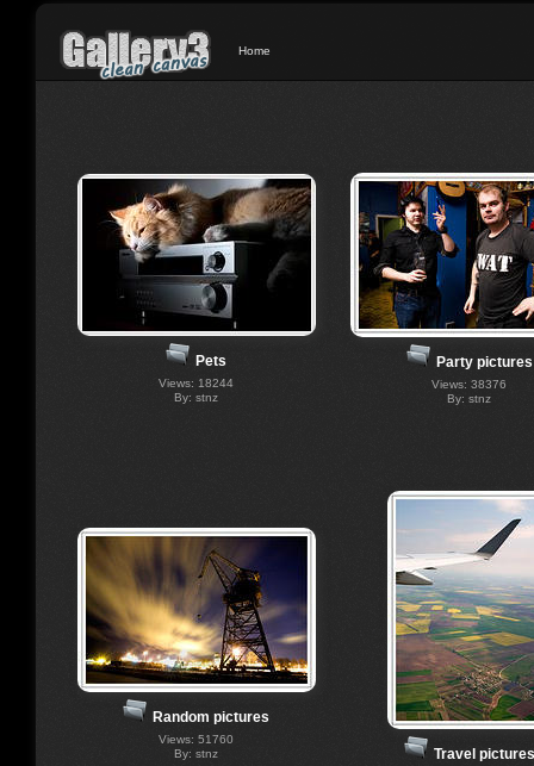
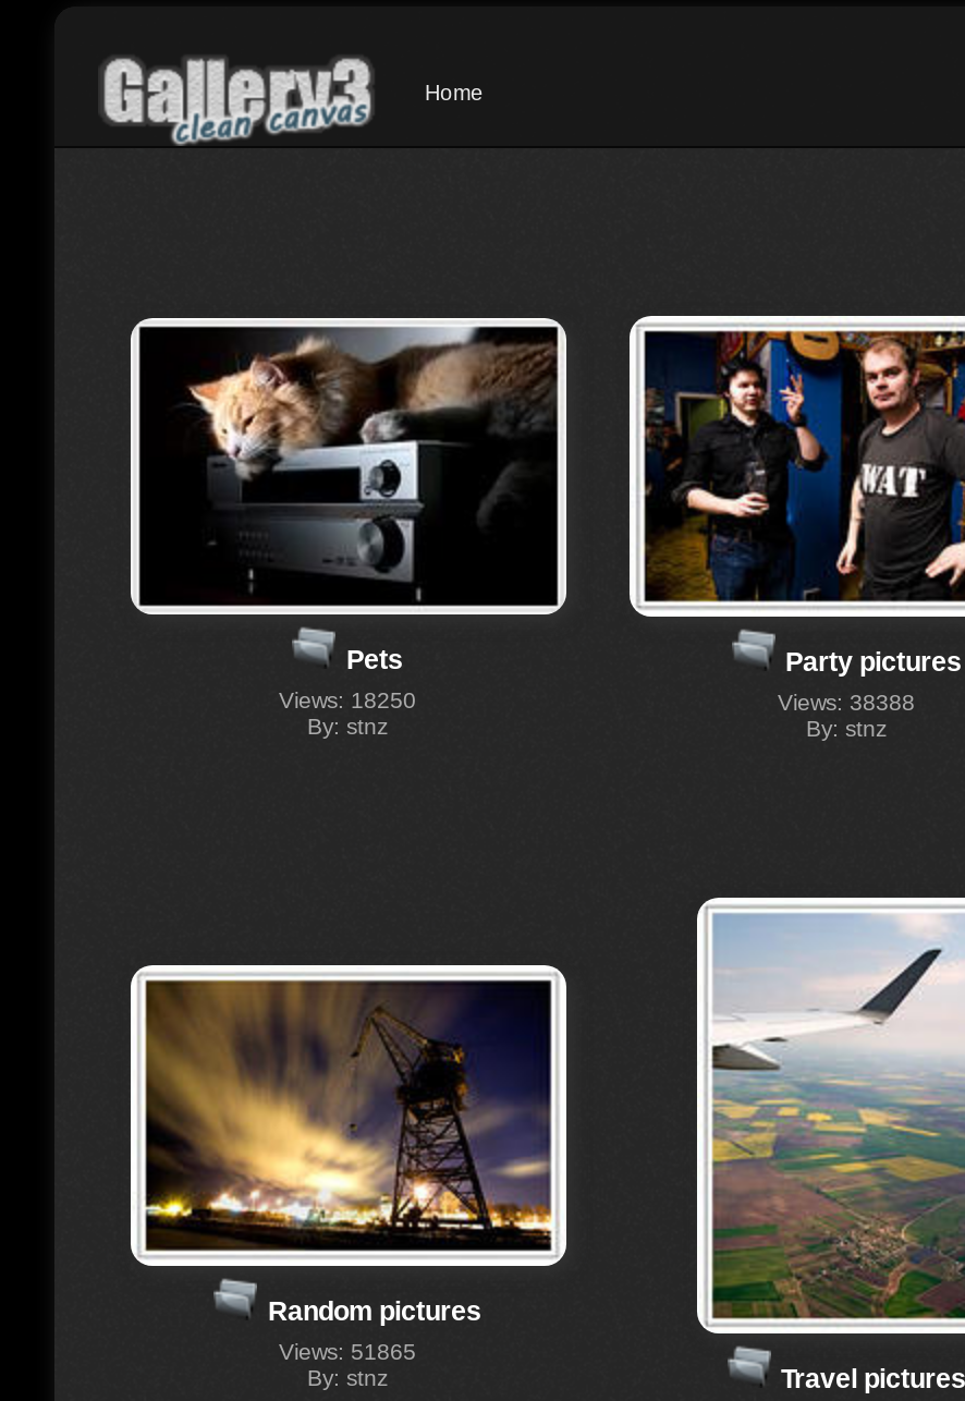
- Views: 18244
+ Views: 18250

- Views: 38376
+ Views: 38388

- Views: 51760
+ Views: 51865
